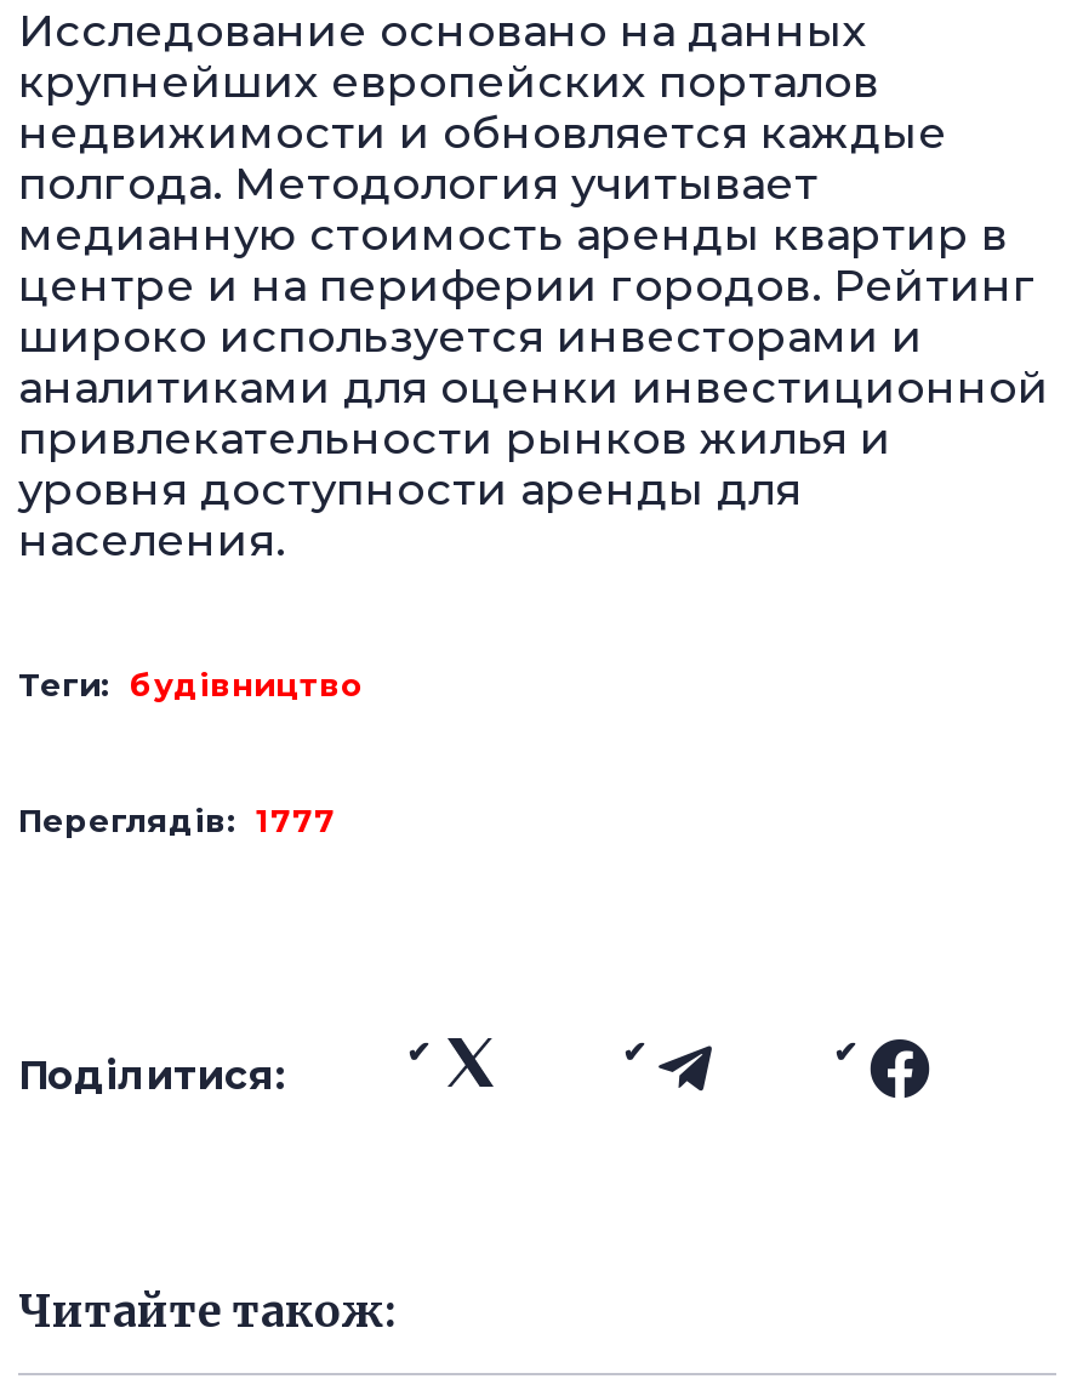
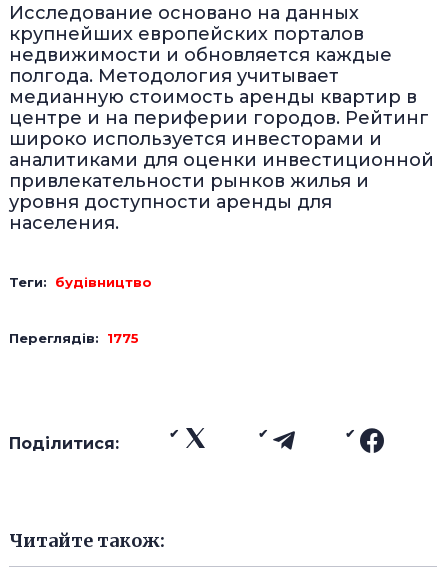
- Переглядів: 1777
+ Переглядів: 1775
